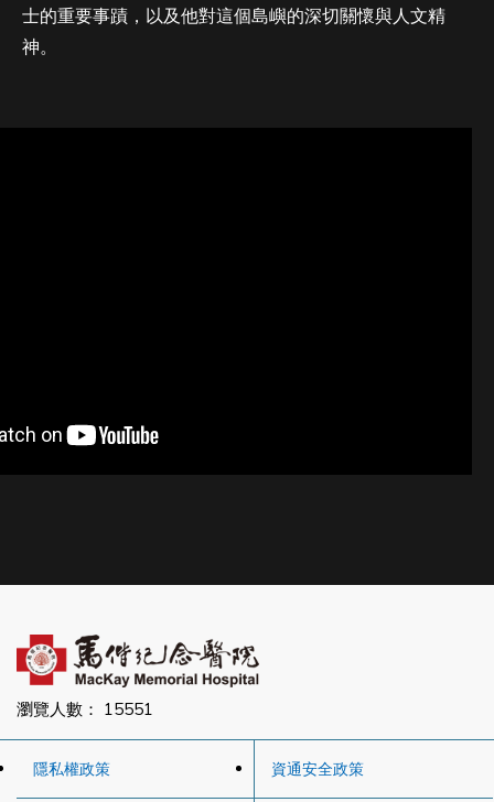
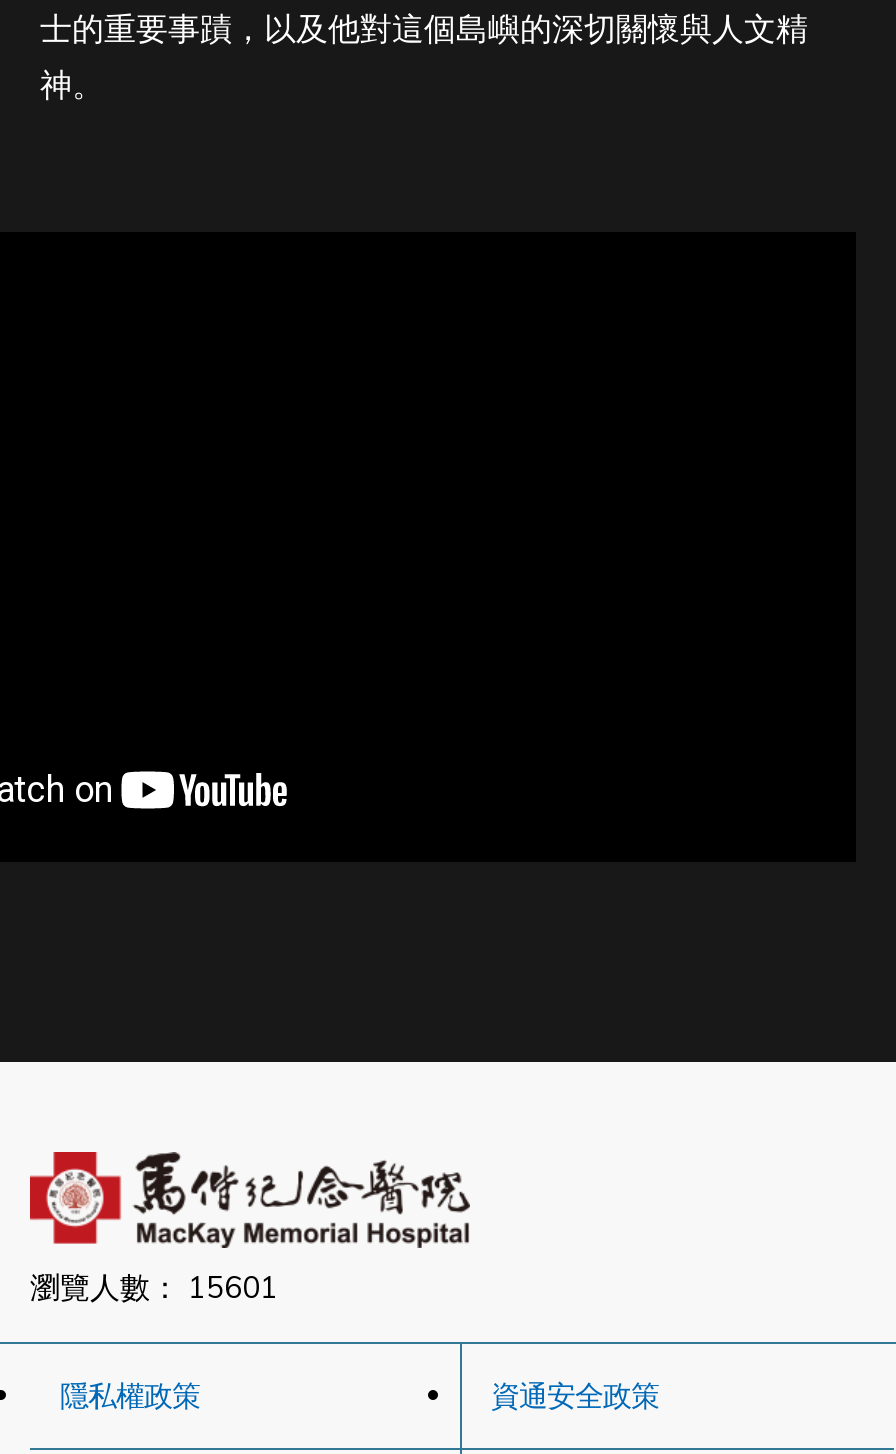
- 瀏覽人數： 15551
+ 瀏覽人數： 15601
